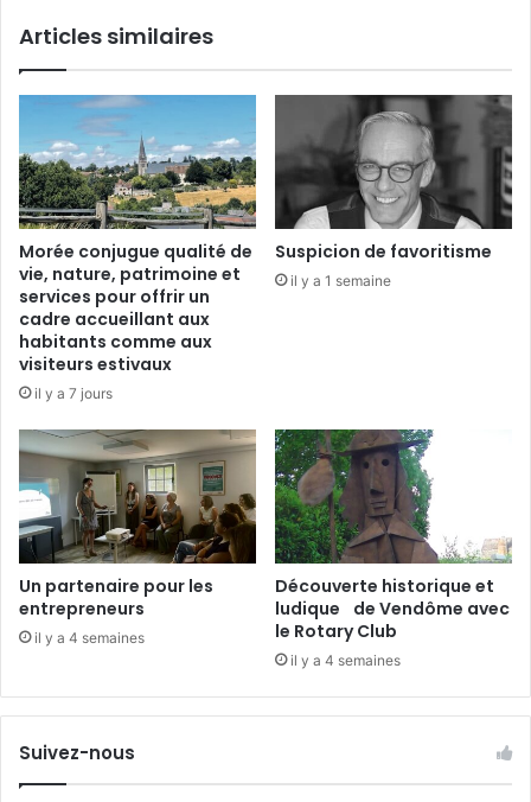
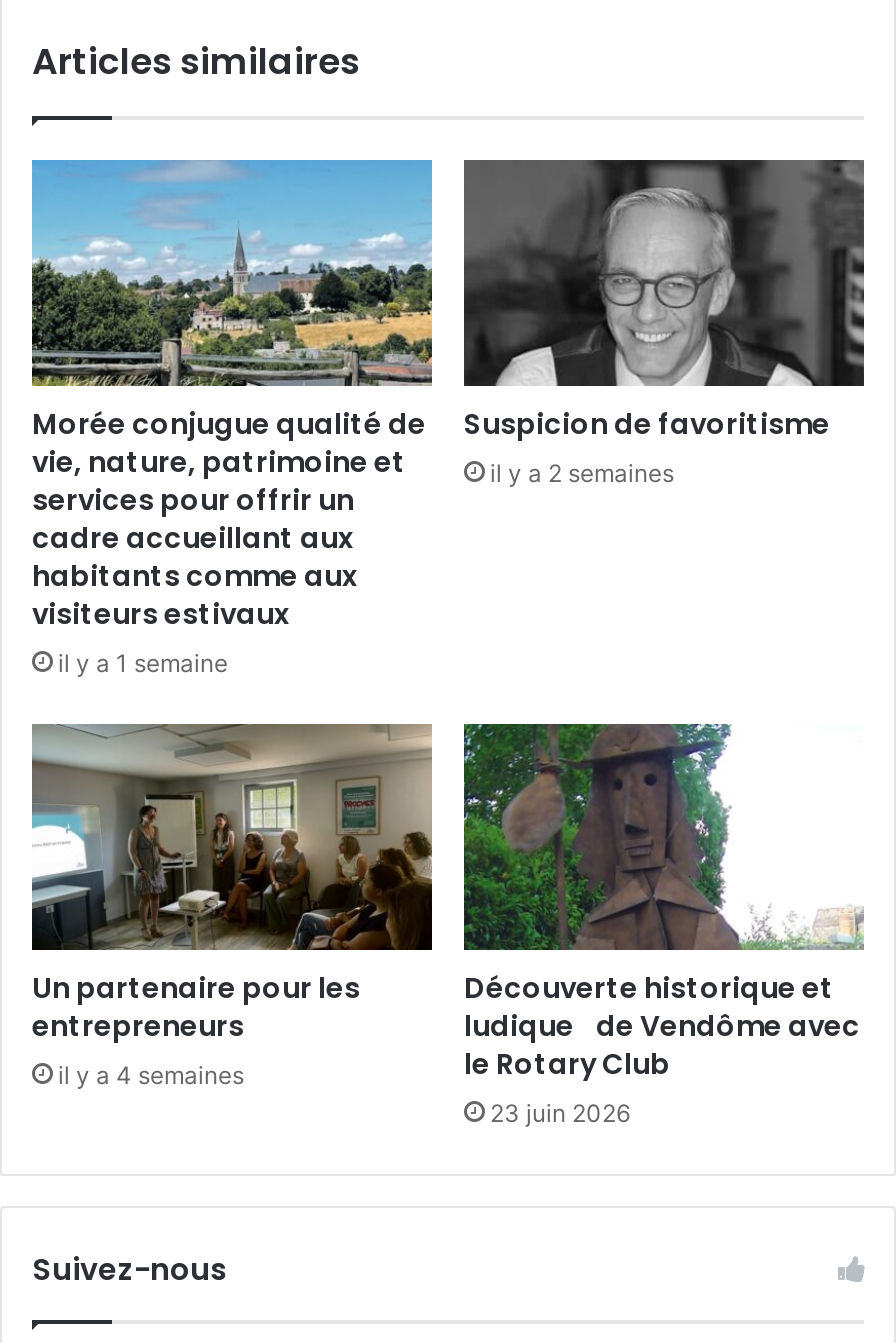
- il y a 1 semaine
+ il y a 2 semaines

- il y a 7 jours
+ il y a 1 semaine

- il y a 4 semaines
+ 23 juin 2026
